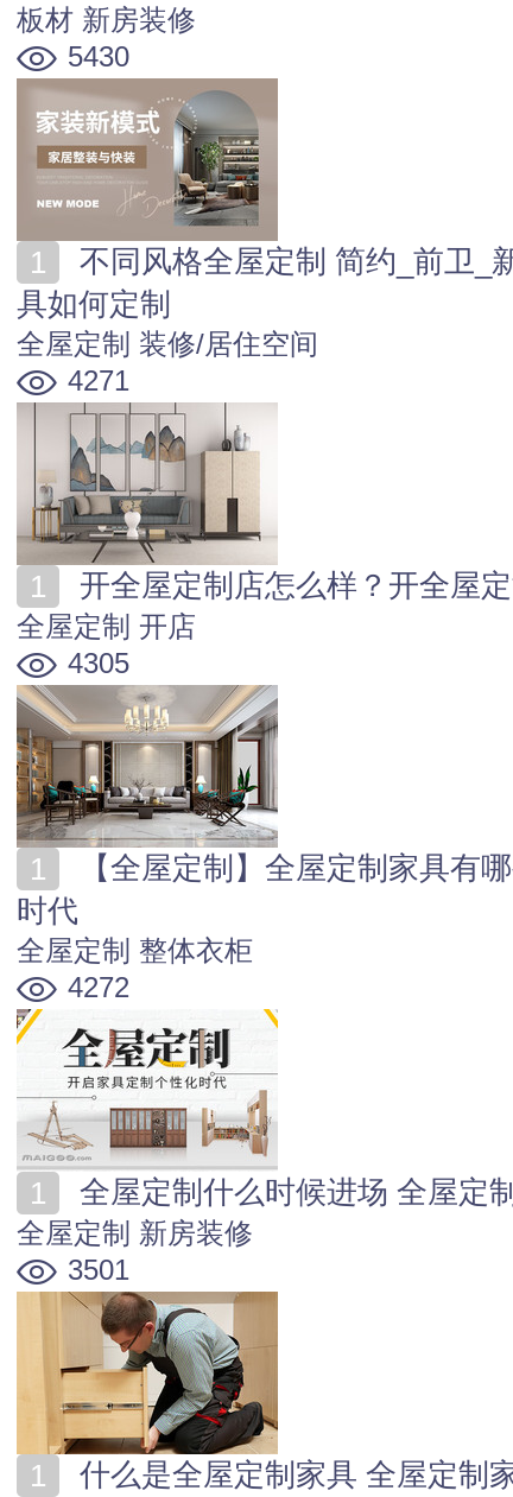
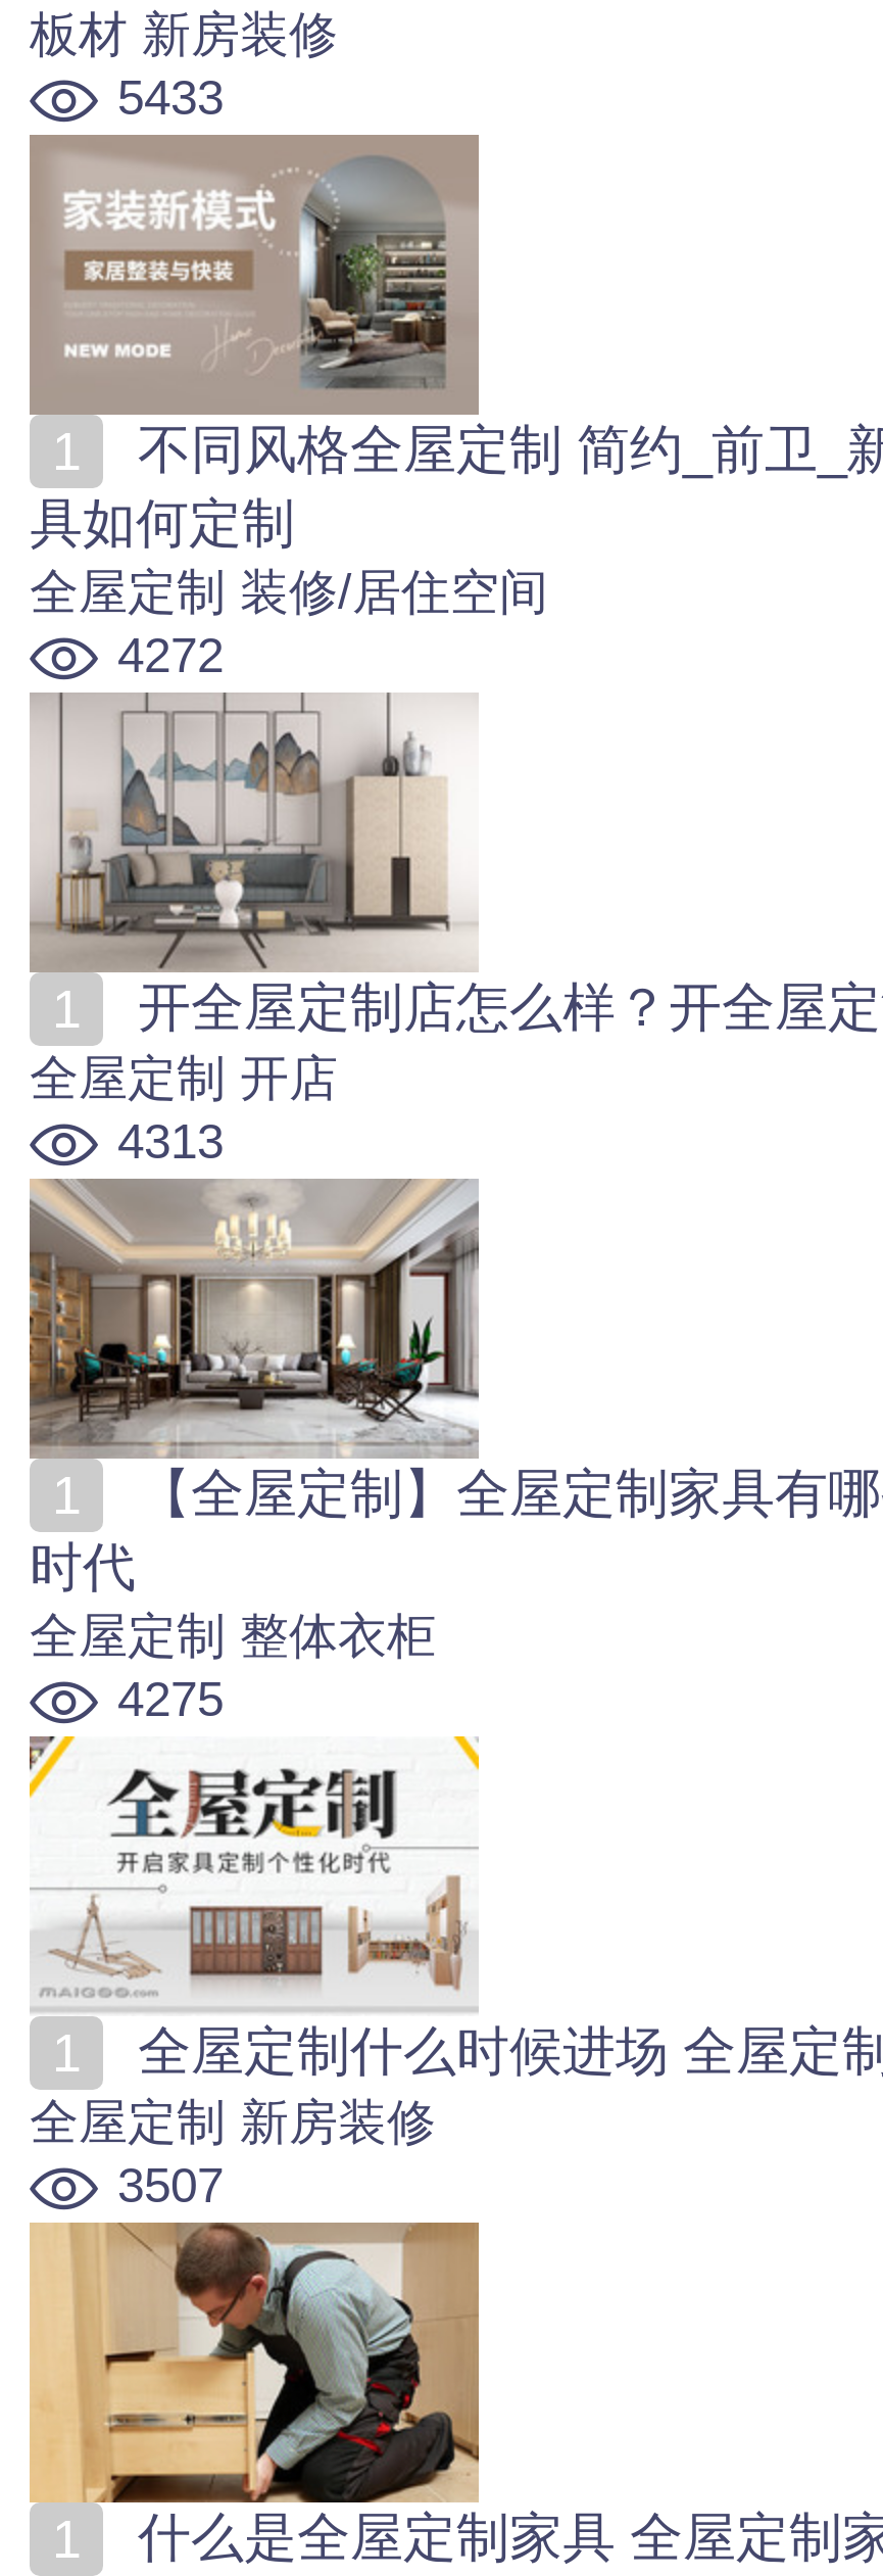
- 5430
+ 5433

- 4271
+ 4272

- 4305
+ 4313

- 4272
+ 4275

- 3501
+ 3507
